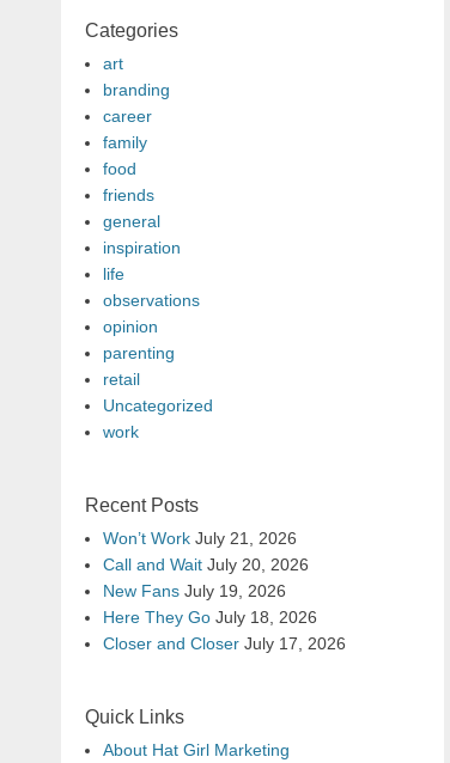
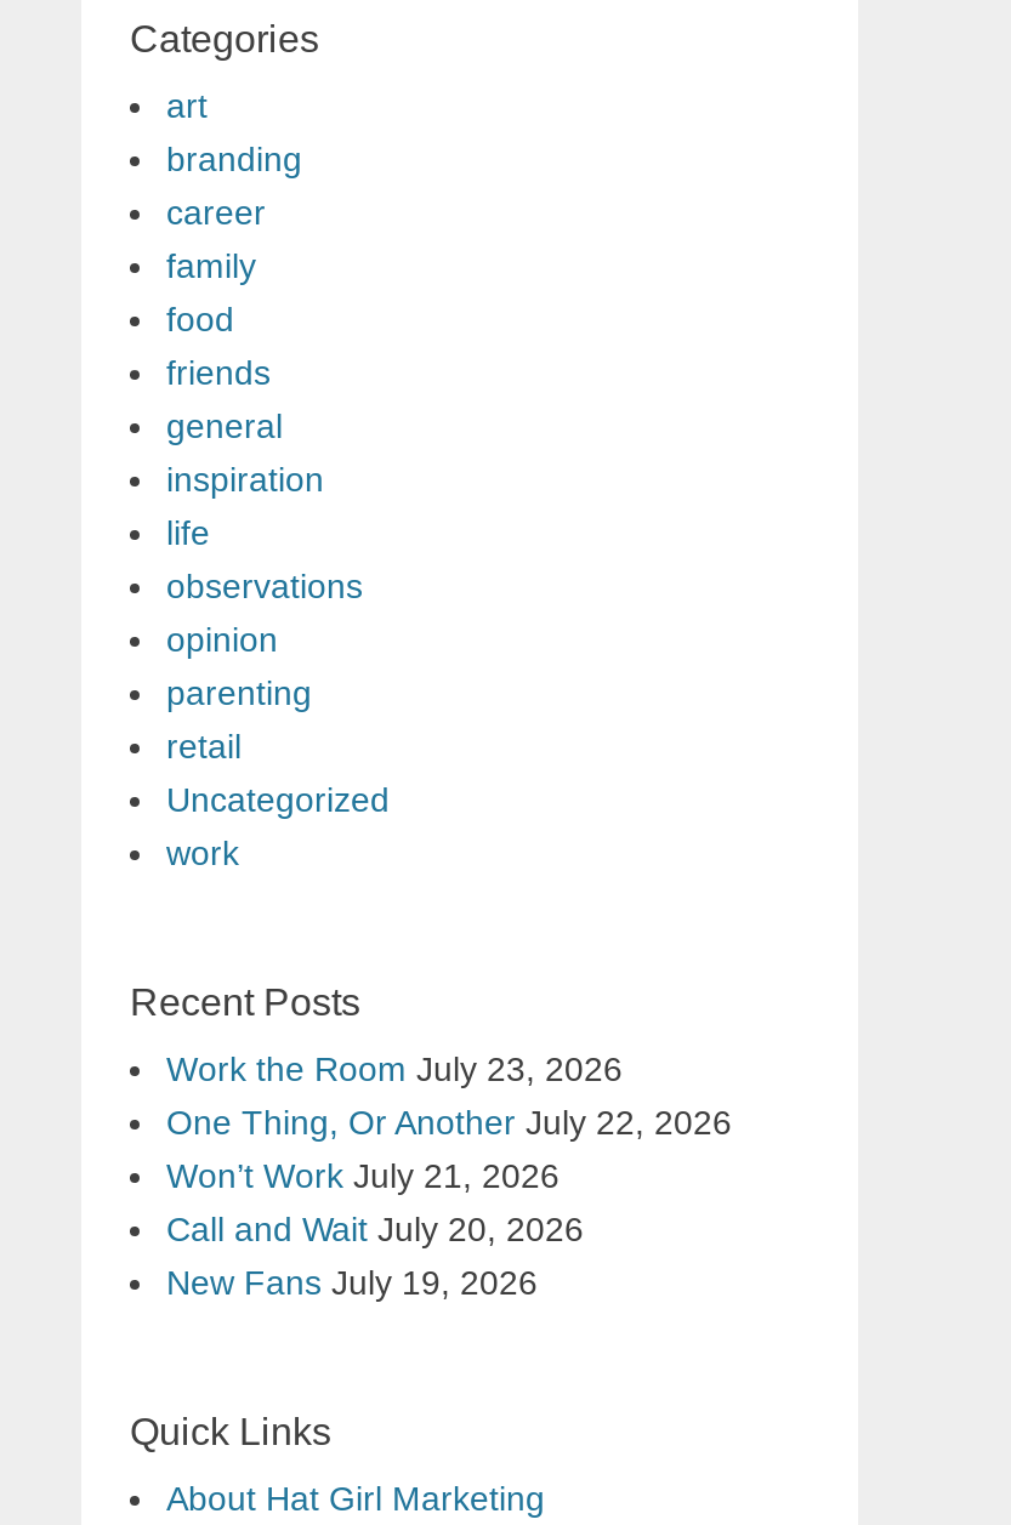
+ Work the Room July 23, 2026
+ One Thing, Or Another July 22, 2026

moved down: Won’t Work July 21, 2026 | Call and Wait July 20, 2026 | New Fans July 19, 2026

- Here They Go July 18, 2026
- Closer and Closer July 17, 2026
